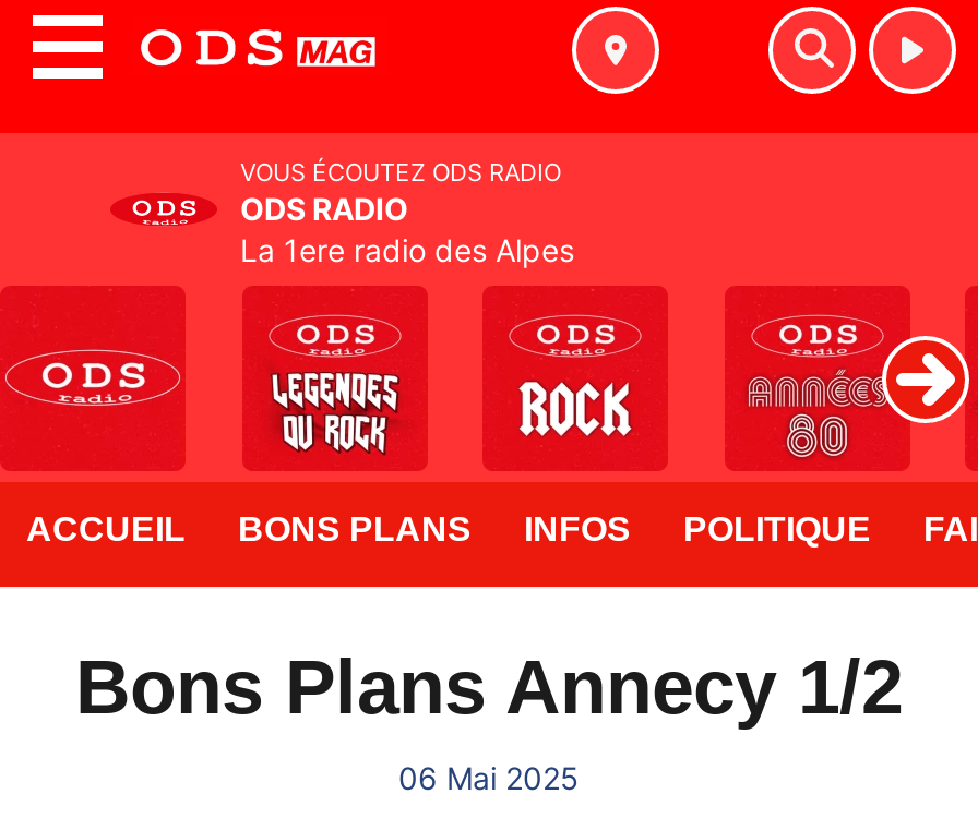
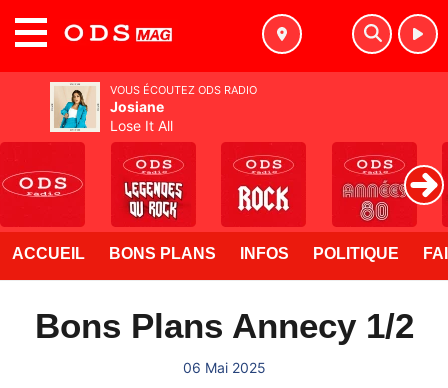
- [image]
- ODS RADIO
- La 1ere radio des Alpes
+ [image]
+ Josiane
+ Lose It All
